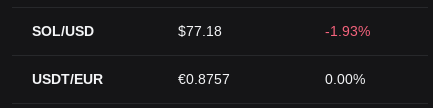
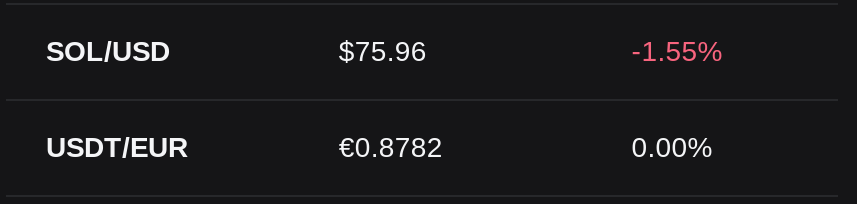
- $77.18
+ $75.96

- -1.93%
+ -1.55%

- €0.8757
+ €0.8782
